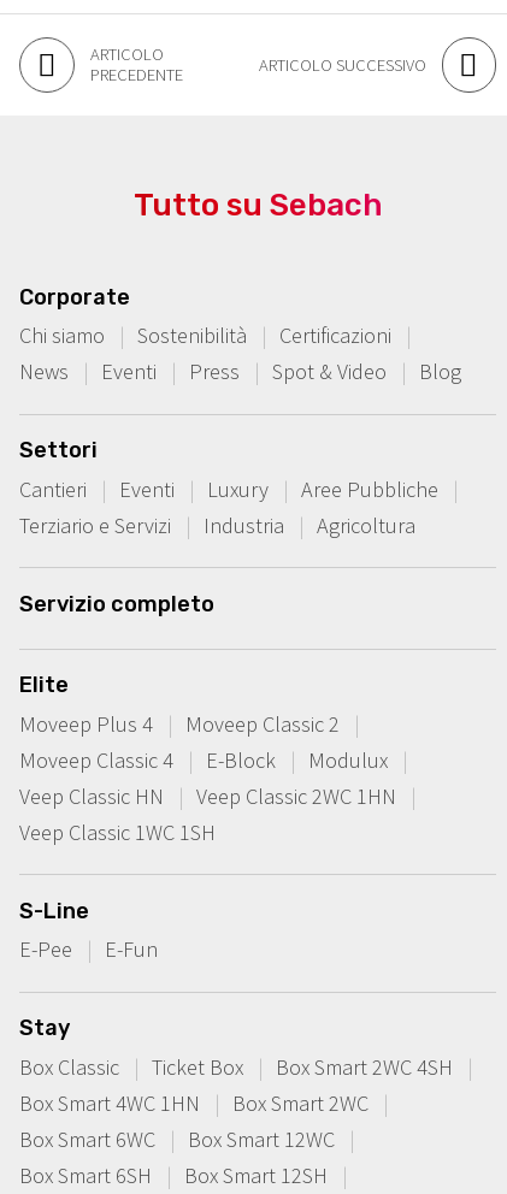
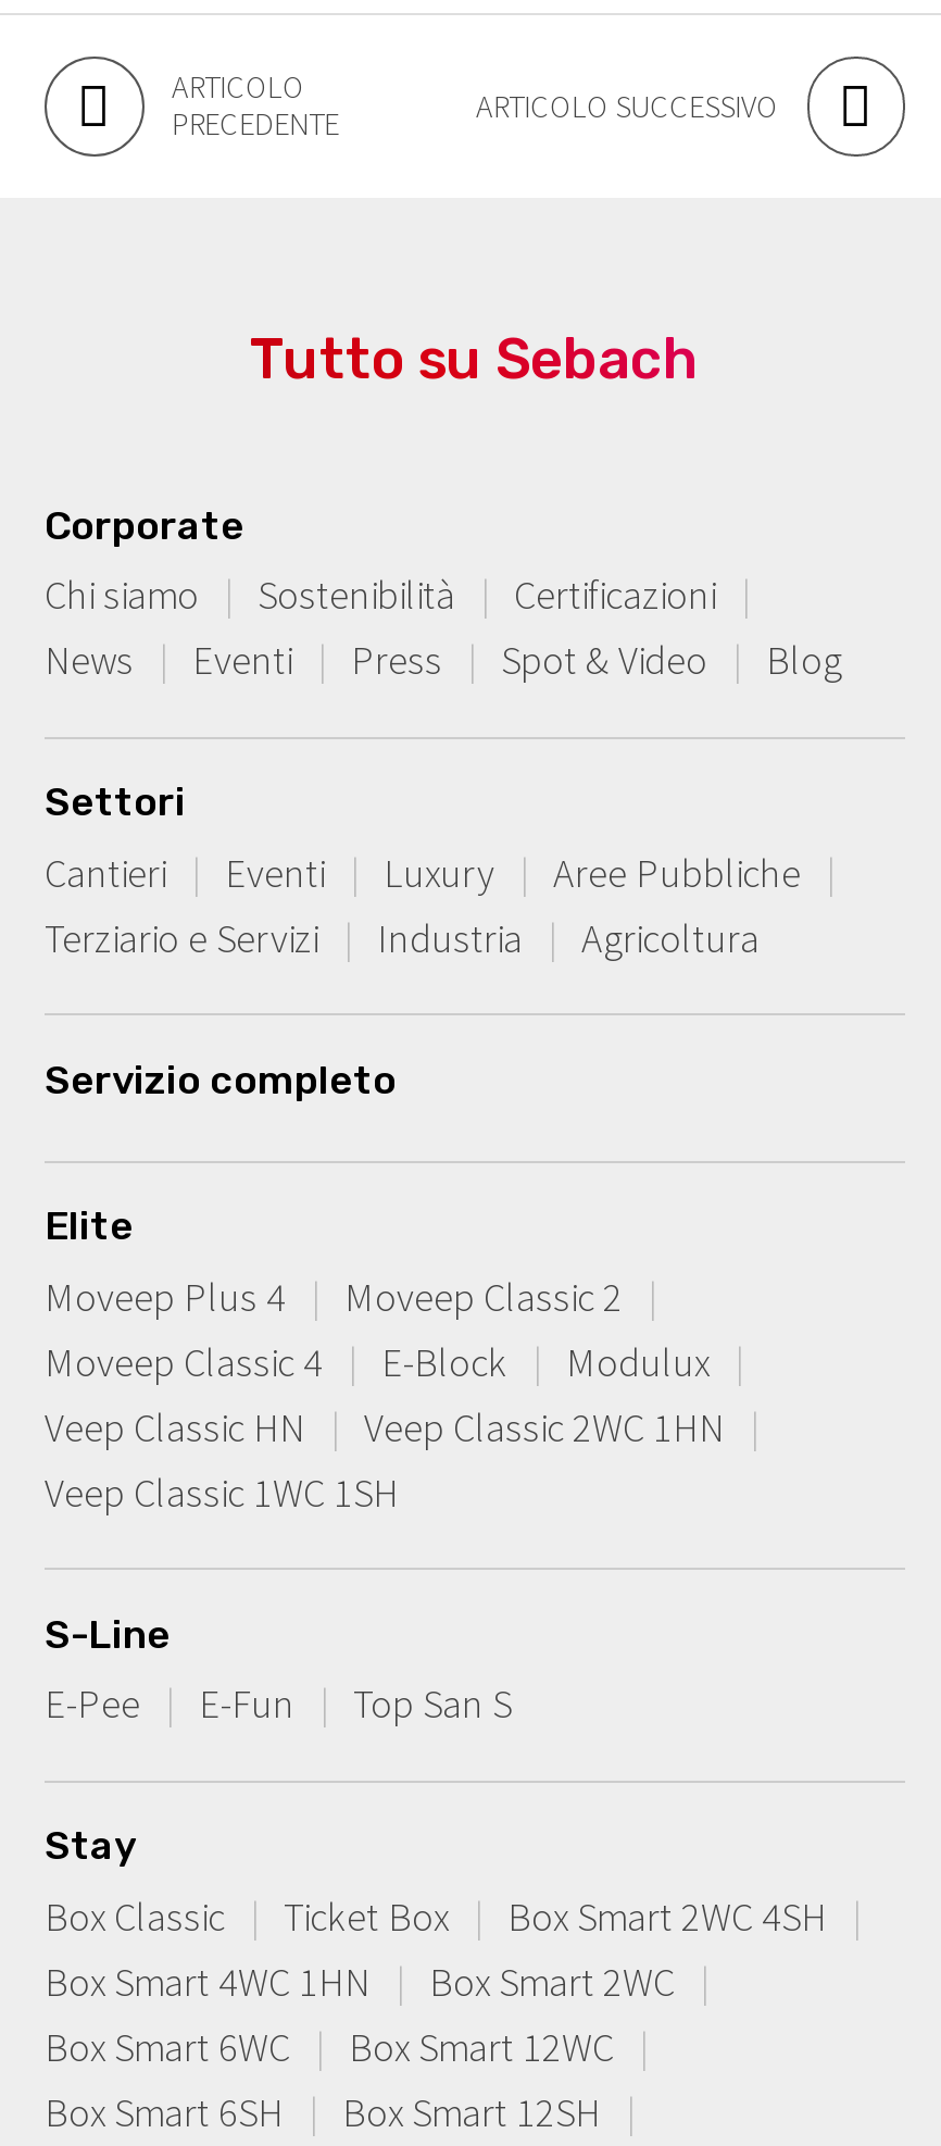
+ Top San S
